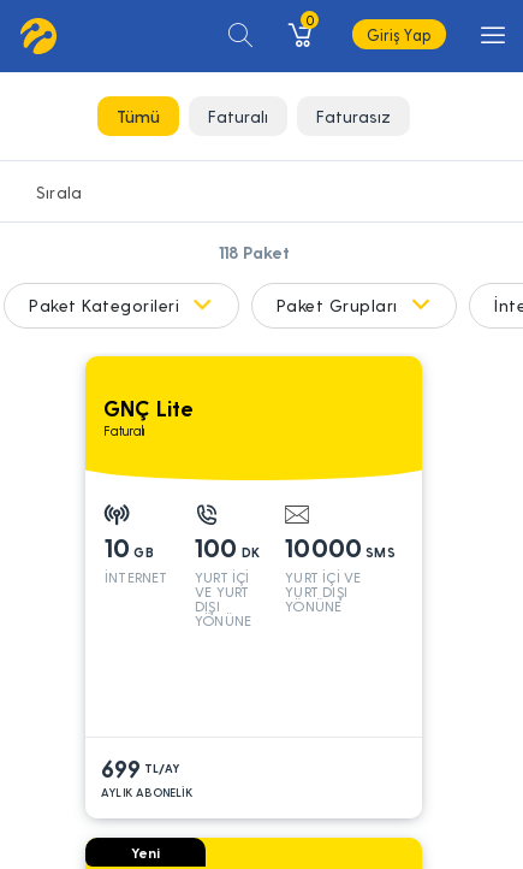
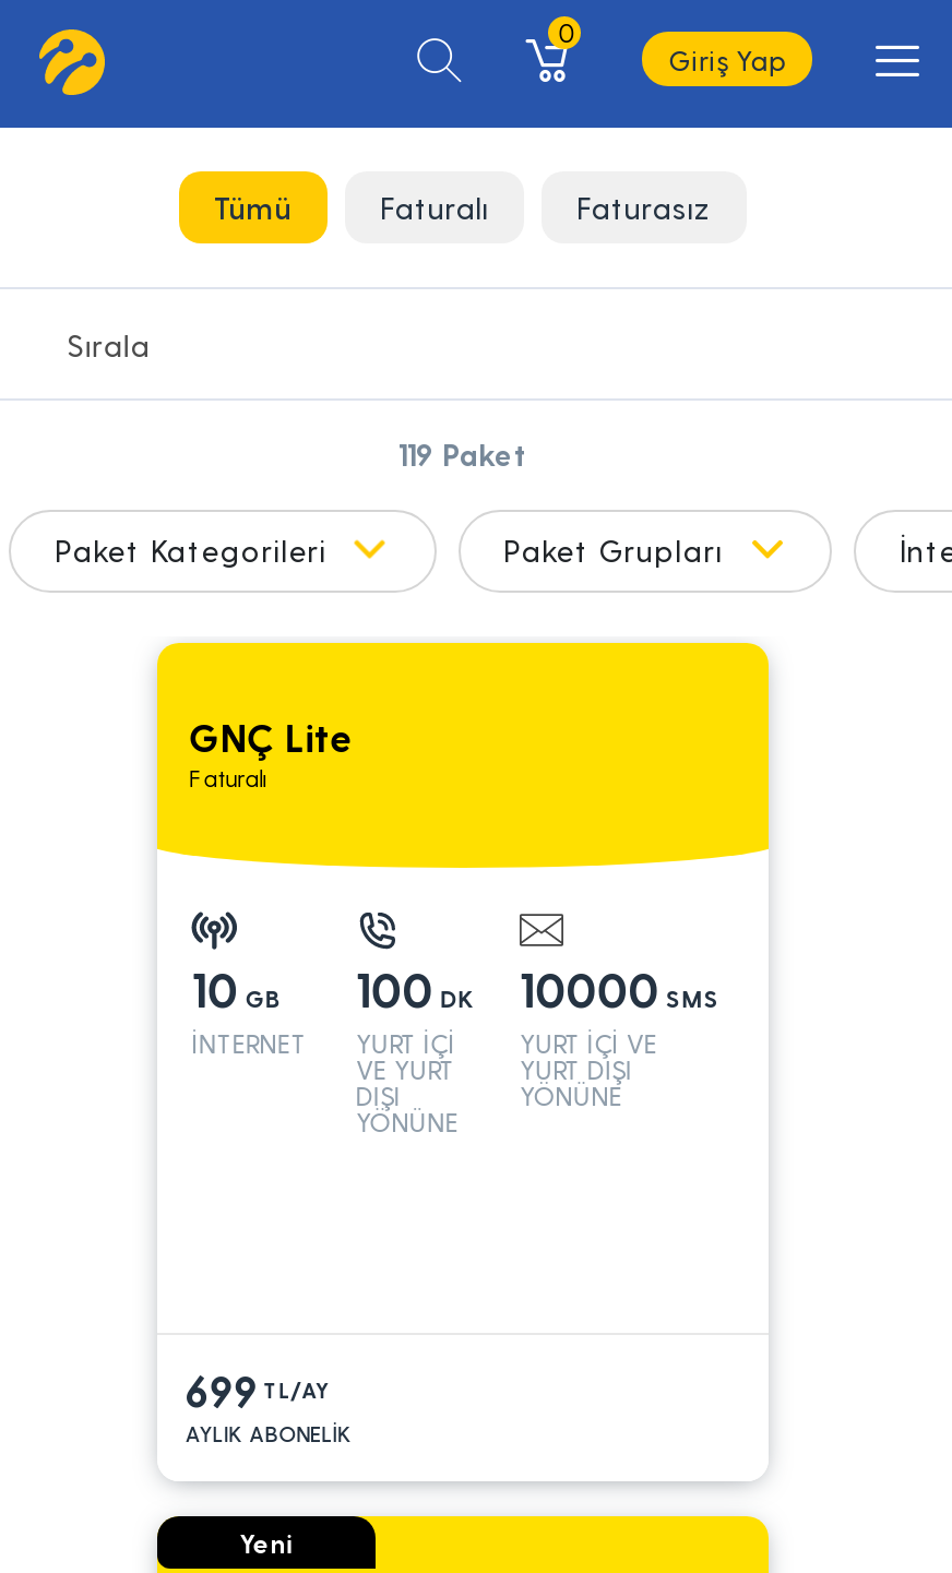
- 118 Paket
+ 119 Paket
